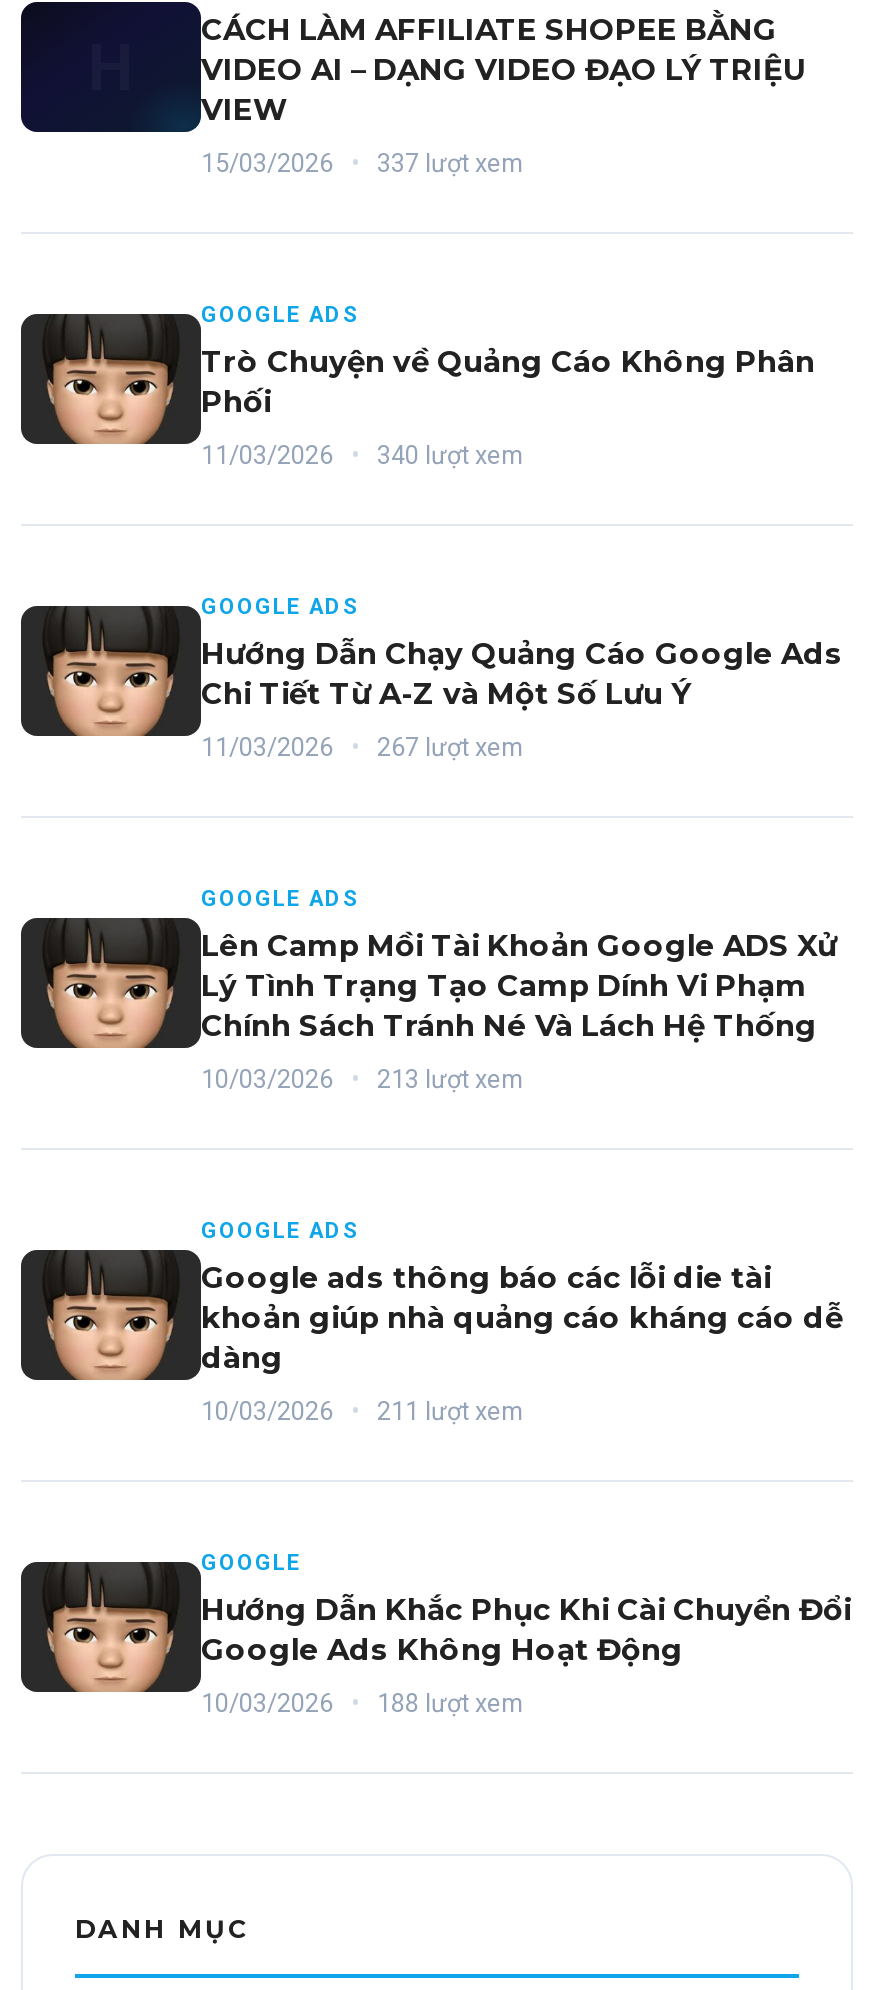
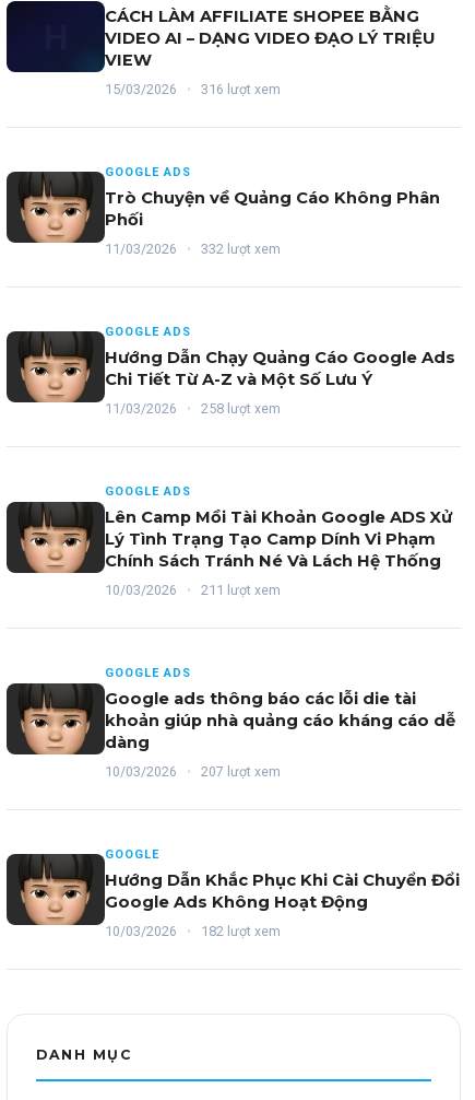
- 15/03/2026 • 337 lượt xem
+ 15/03/2026 • 316 lượt xem

- 11/03/2026 • 340 lượt xem
+ 11/03/2026 • 332 lượt xem

- 11/03/2026 • 267 lượt xem
+ 11/03/2026 • 258 lượt xem

- 10/03/2026 • 213 lượt xem
+ 10/03/2026 • 211 lượt xem

- 10/03/2026 • 211 lượt xem
+ 10/03/2026 • 207 lượt xem

- 10/03/2026 • 188 lượt xem
+ 10/03/2026 • 182 lượt xem
